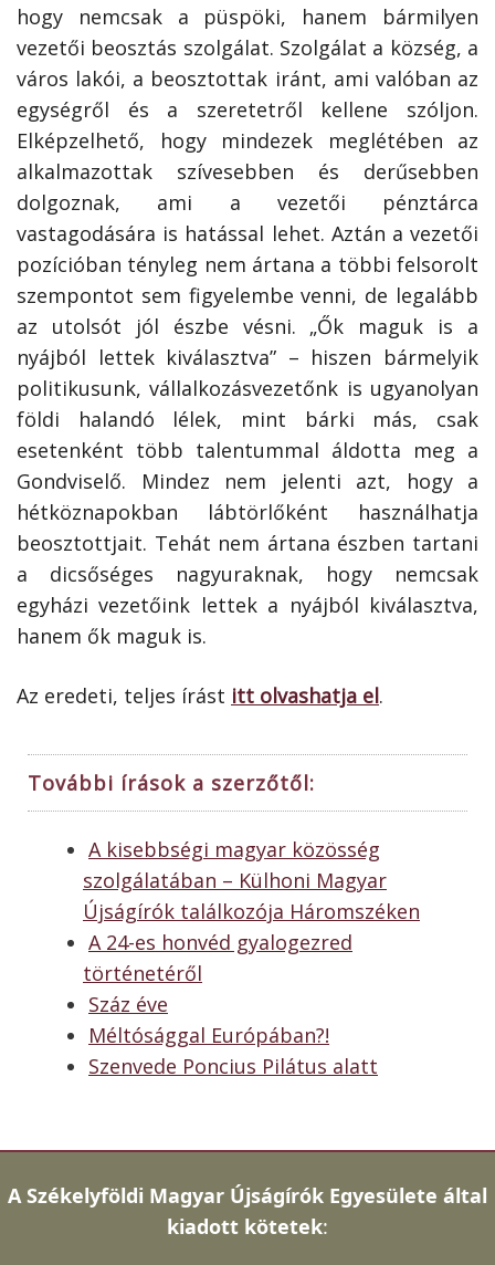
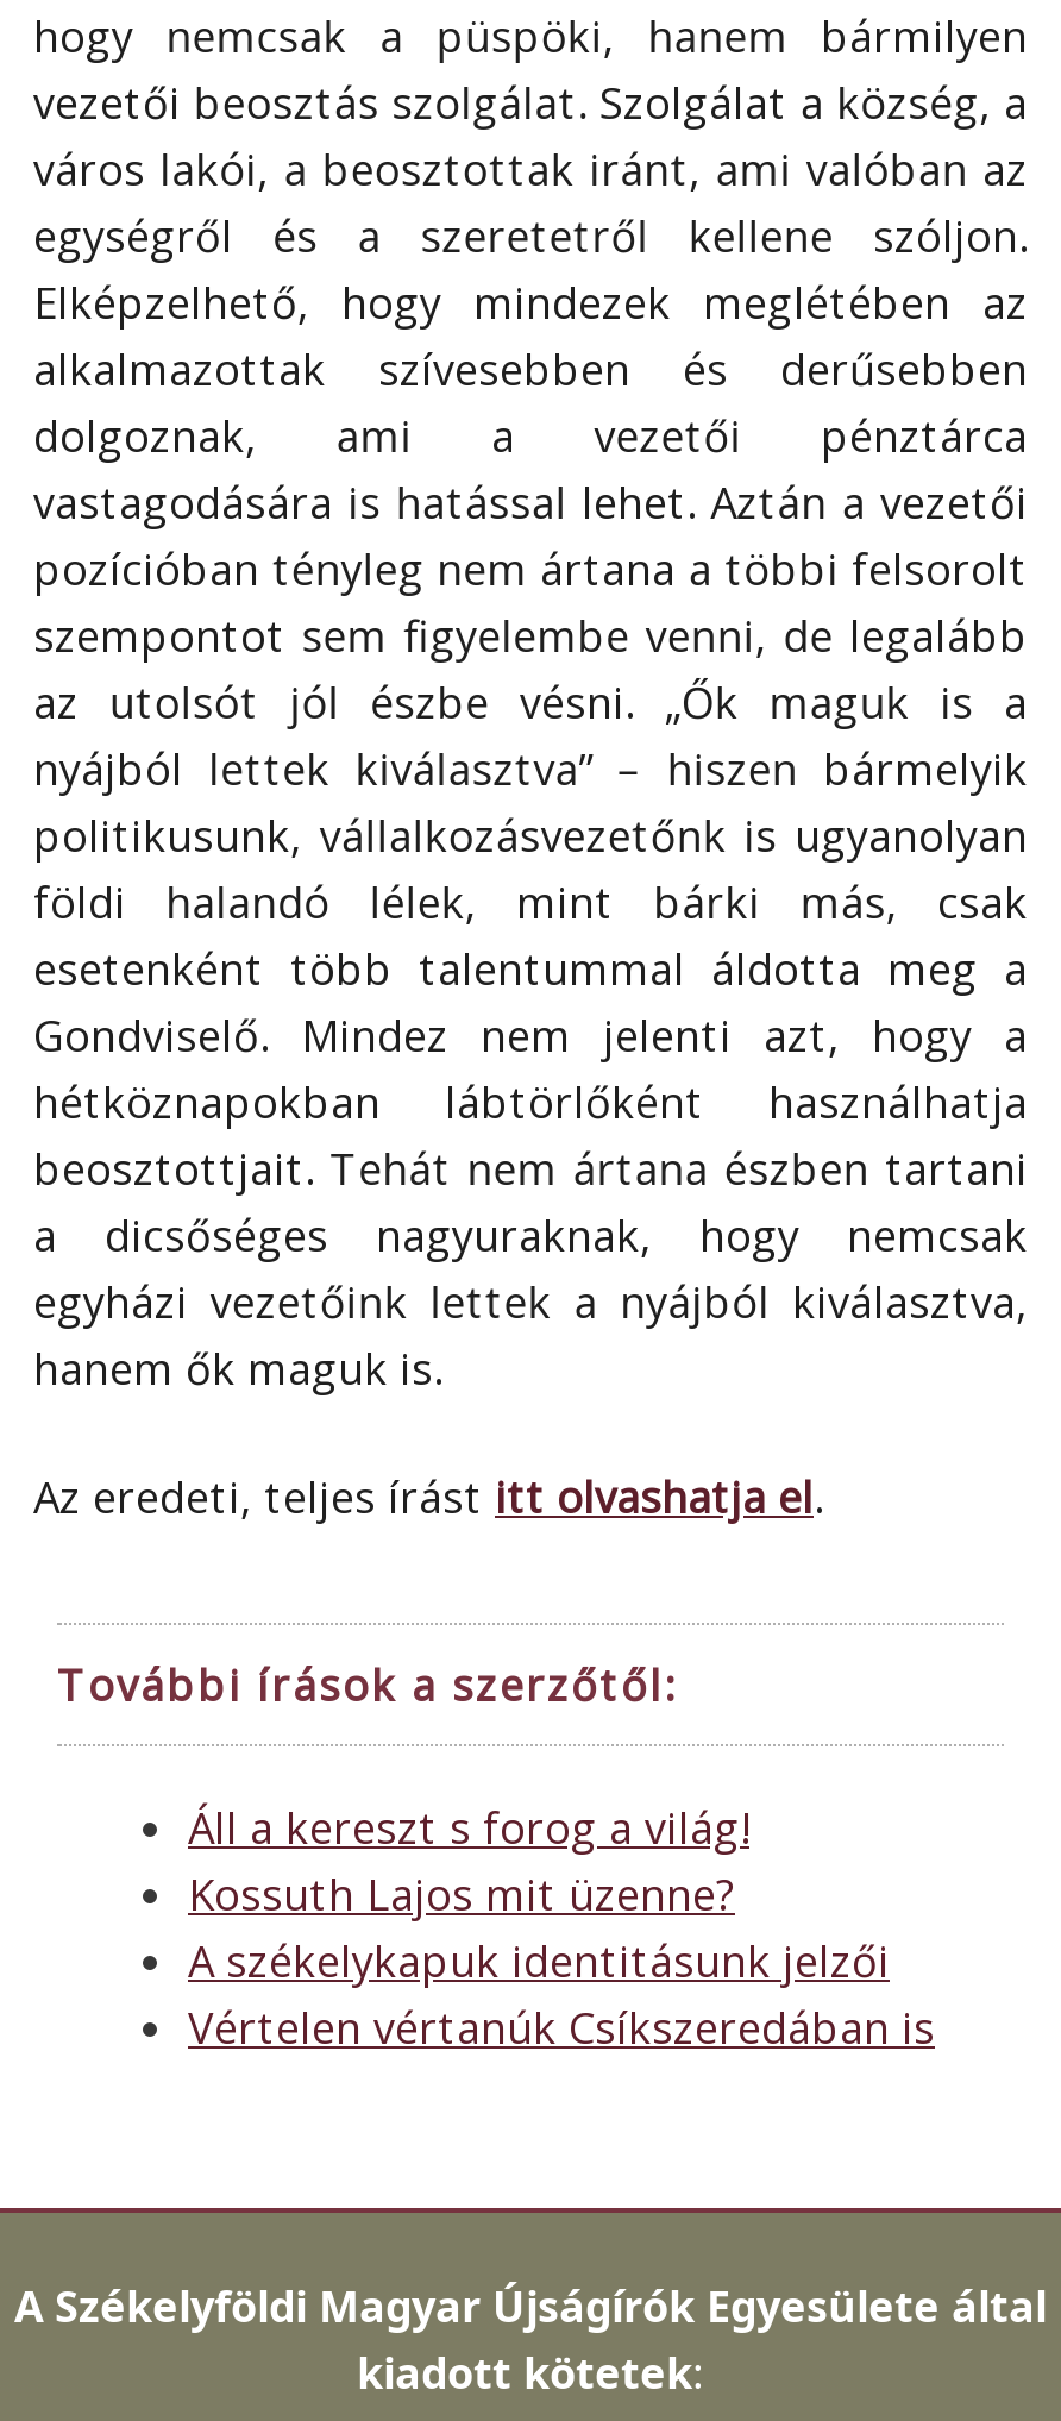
- A kisebbségi magyar közösség
- szolgálatában – Külhoni Magyar
- Újságírók találkozója Háromszéken
- A 24-es honvéd gyalogezred
- történetéről
- Száz éve
- Méltósággal Európában?!
- Szenvede Poncius Pilátus alatt
+ Áll a kereszt s forog a világ!
+ Kossuth Lajos mit üzenne?
+ A székelykapuk identitásunk jelzői
+ Vértelen vértanúk Csíkszeredában is
